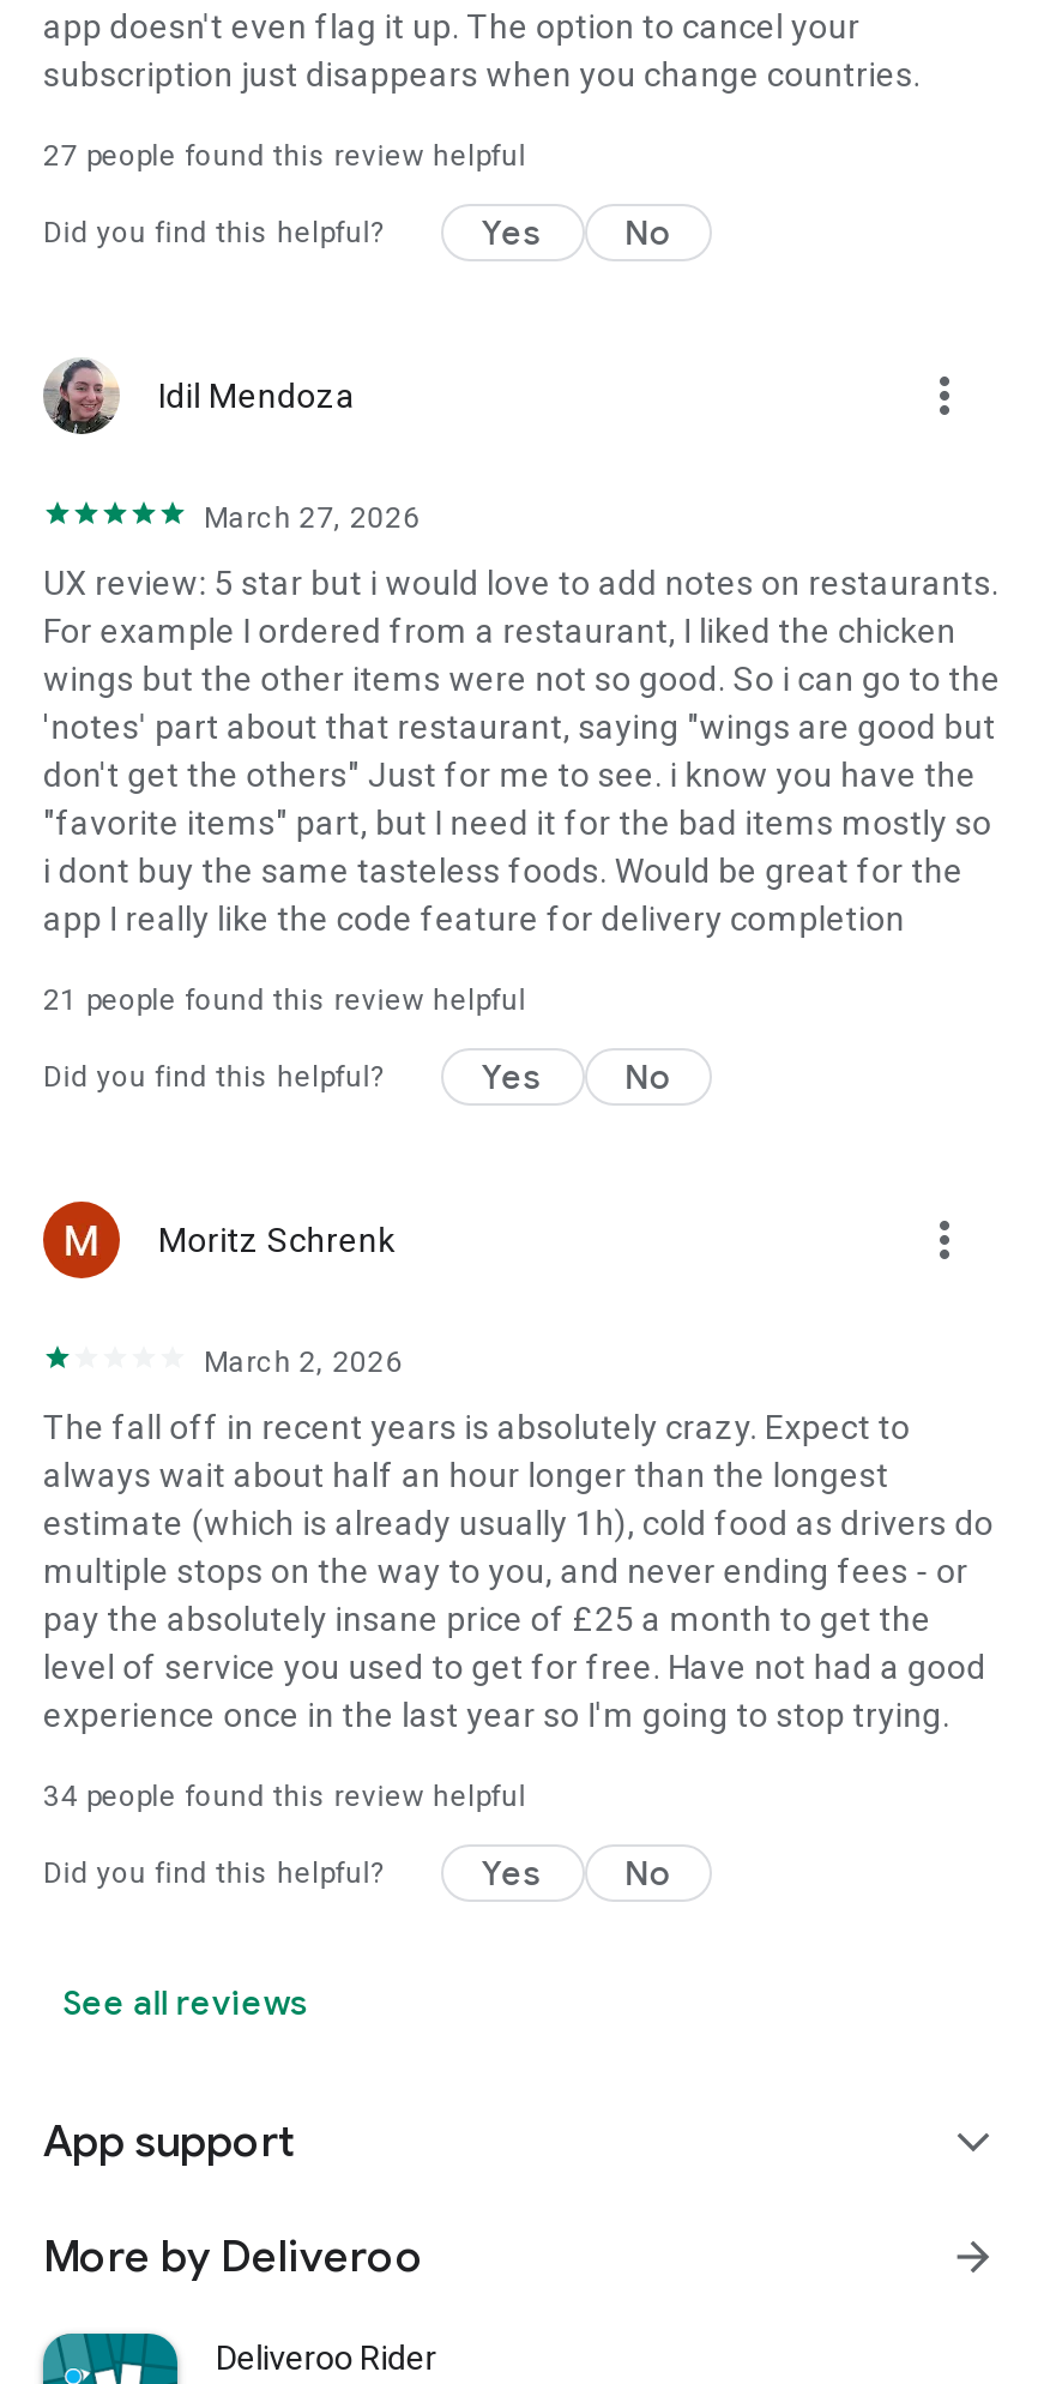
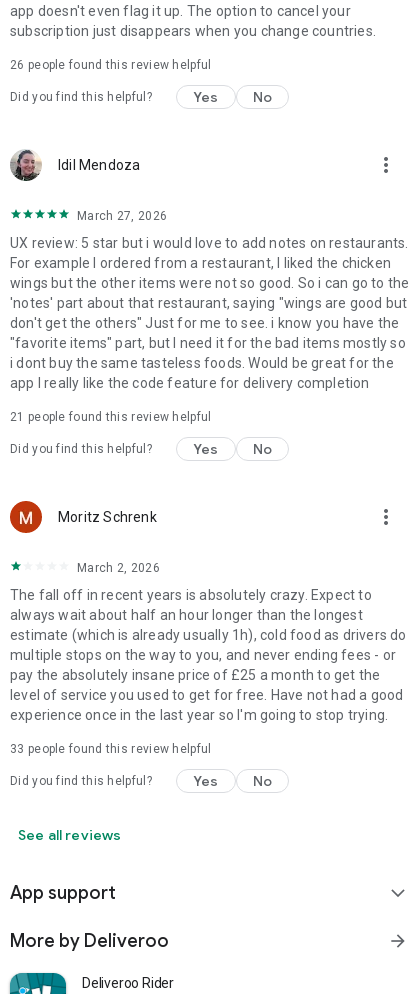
- 27 people found this review helpful
+ 26 people found this review helpful

- 34 people found this review helpful
+ 33 people found this review helpful
